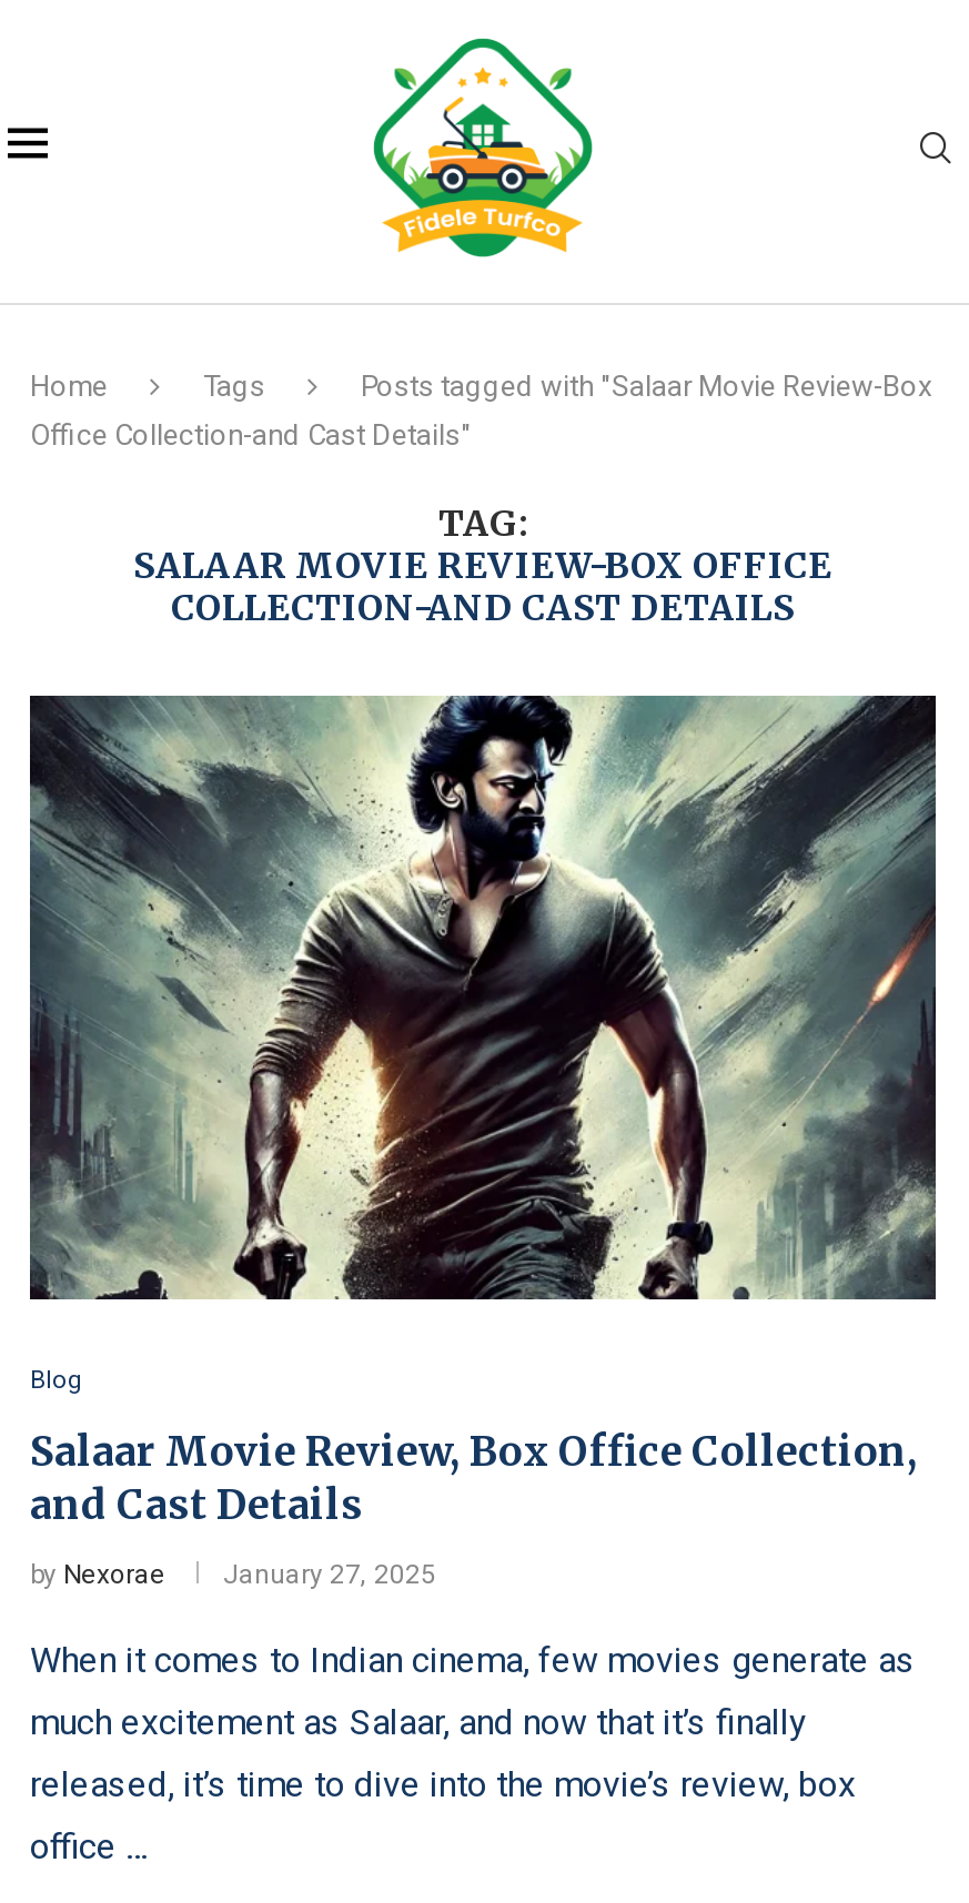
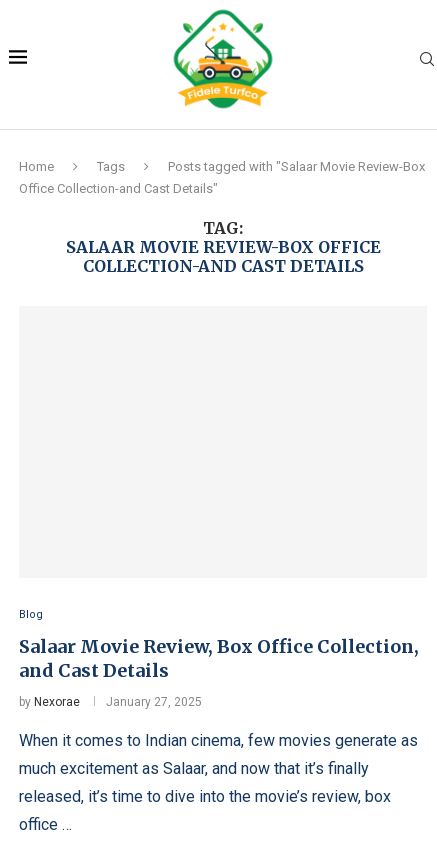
- [image]
